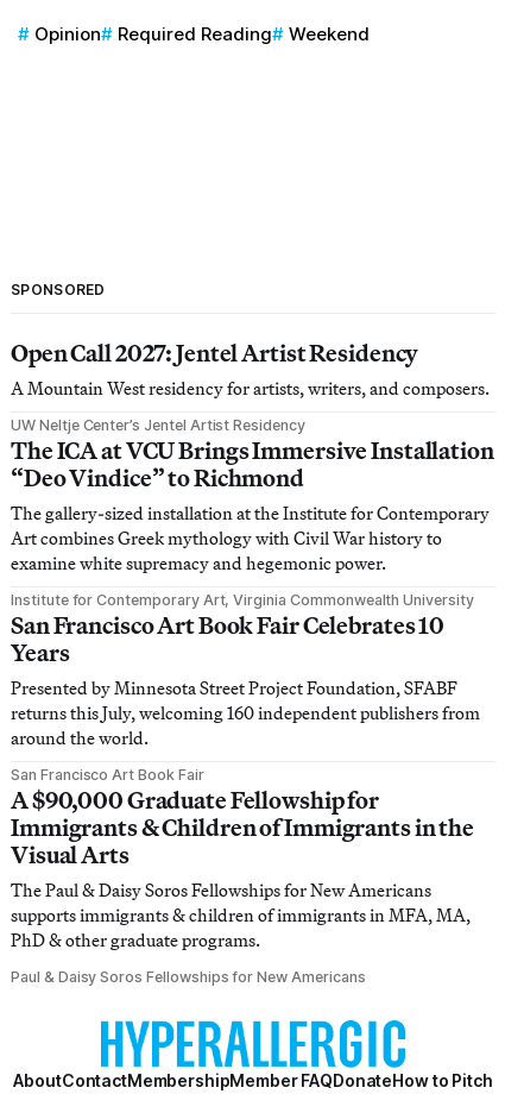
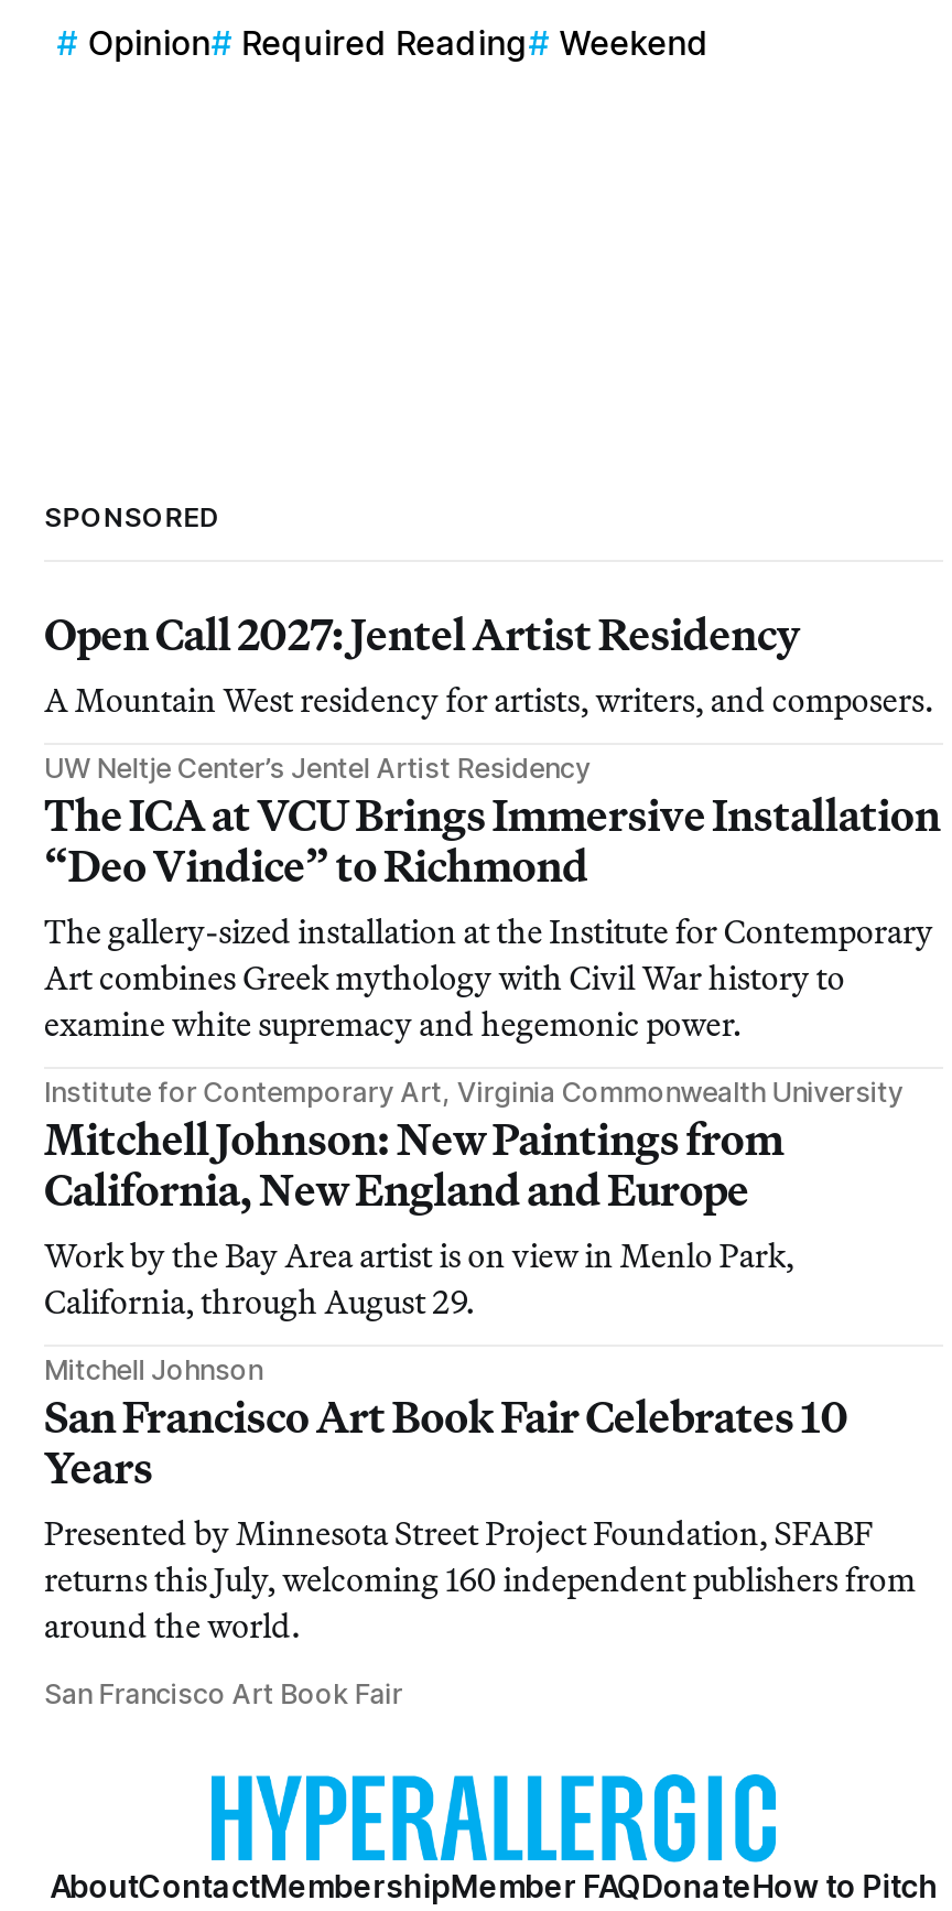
+ Mitchell Johnson: New Paintings from
+ California, New England and Europe
+ Work by the Bay Area artist is on view in Menlo Park,
+ California, through August 29.
+ Mitchell Johnson

moved down: San Francisco Art Book Fair Celebrates 10 | Years | Presented by Minnesota Street Project Foundation, SFABF | returns this July, welcoming 160 independent publishers from | around the world. | San Francisco Art Book Fair

- A $90,000 Graduate Fellowship for
- Immigrants & Children of Immigrants in the
- Visual Arts
- The Paul & Daisy Soros Fellowships for New Americans
- supports immigrants & children of immigrants in MFA, MA,
- PhD & other graduate programs.
- Paul & Daisy Soros Fellowships for New Americans
